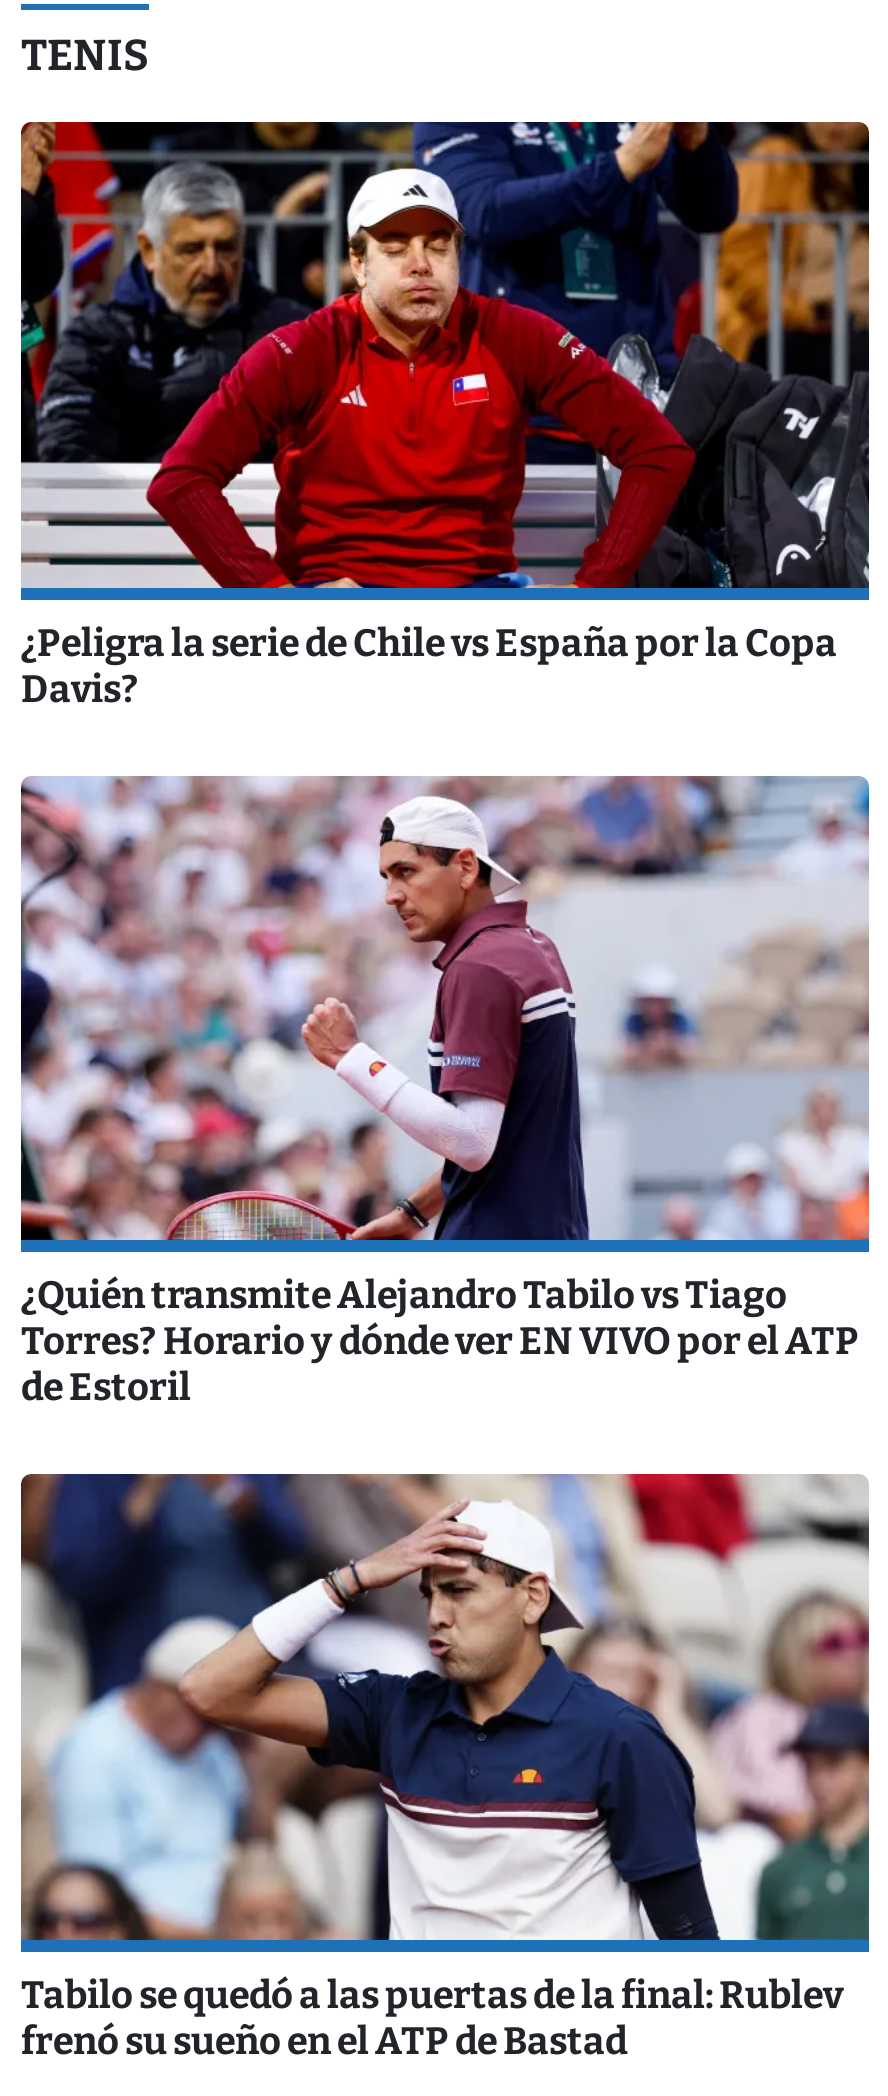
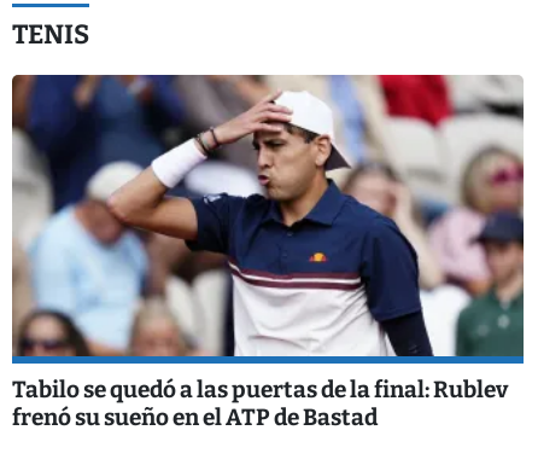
- [image]
- ¿Peligra la serie de Chile vs España por la Copa
- Davis?

- [image]
- ¿Quién transmite Alejandro Tabilo vs Tiago
- Torres? Horario y dónde ver EN VIVO por el ATP
- de Estoril
